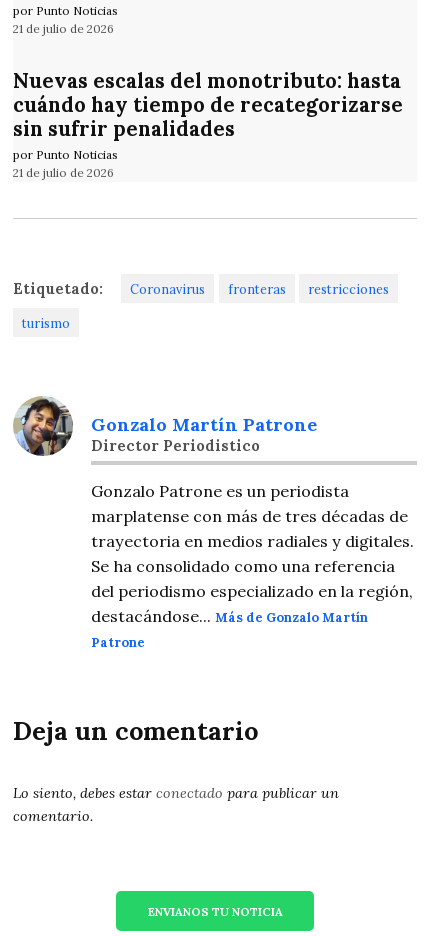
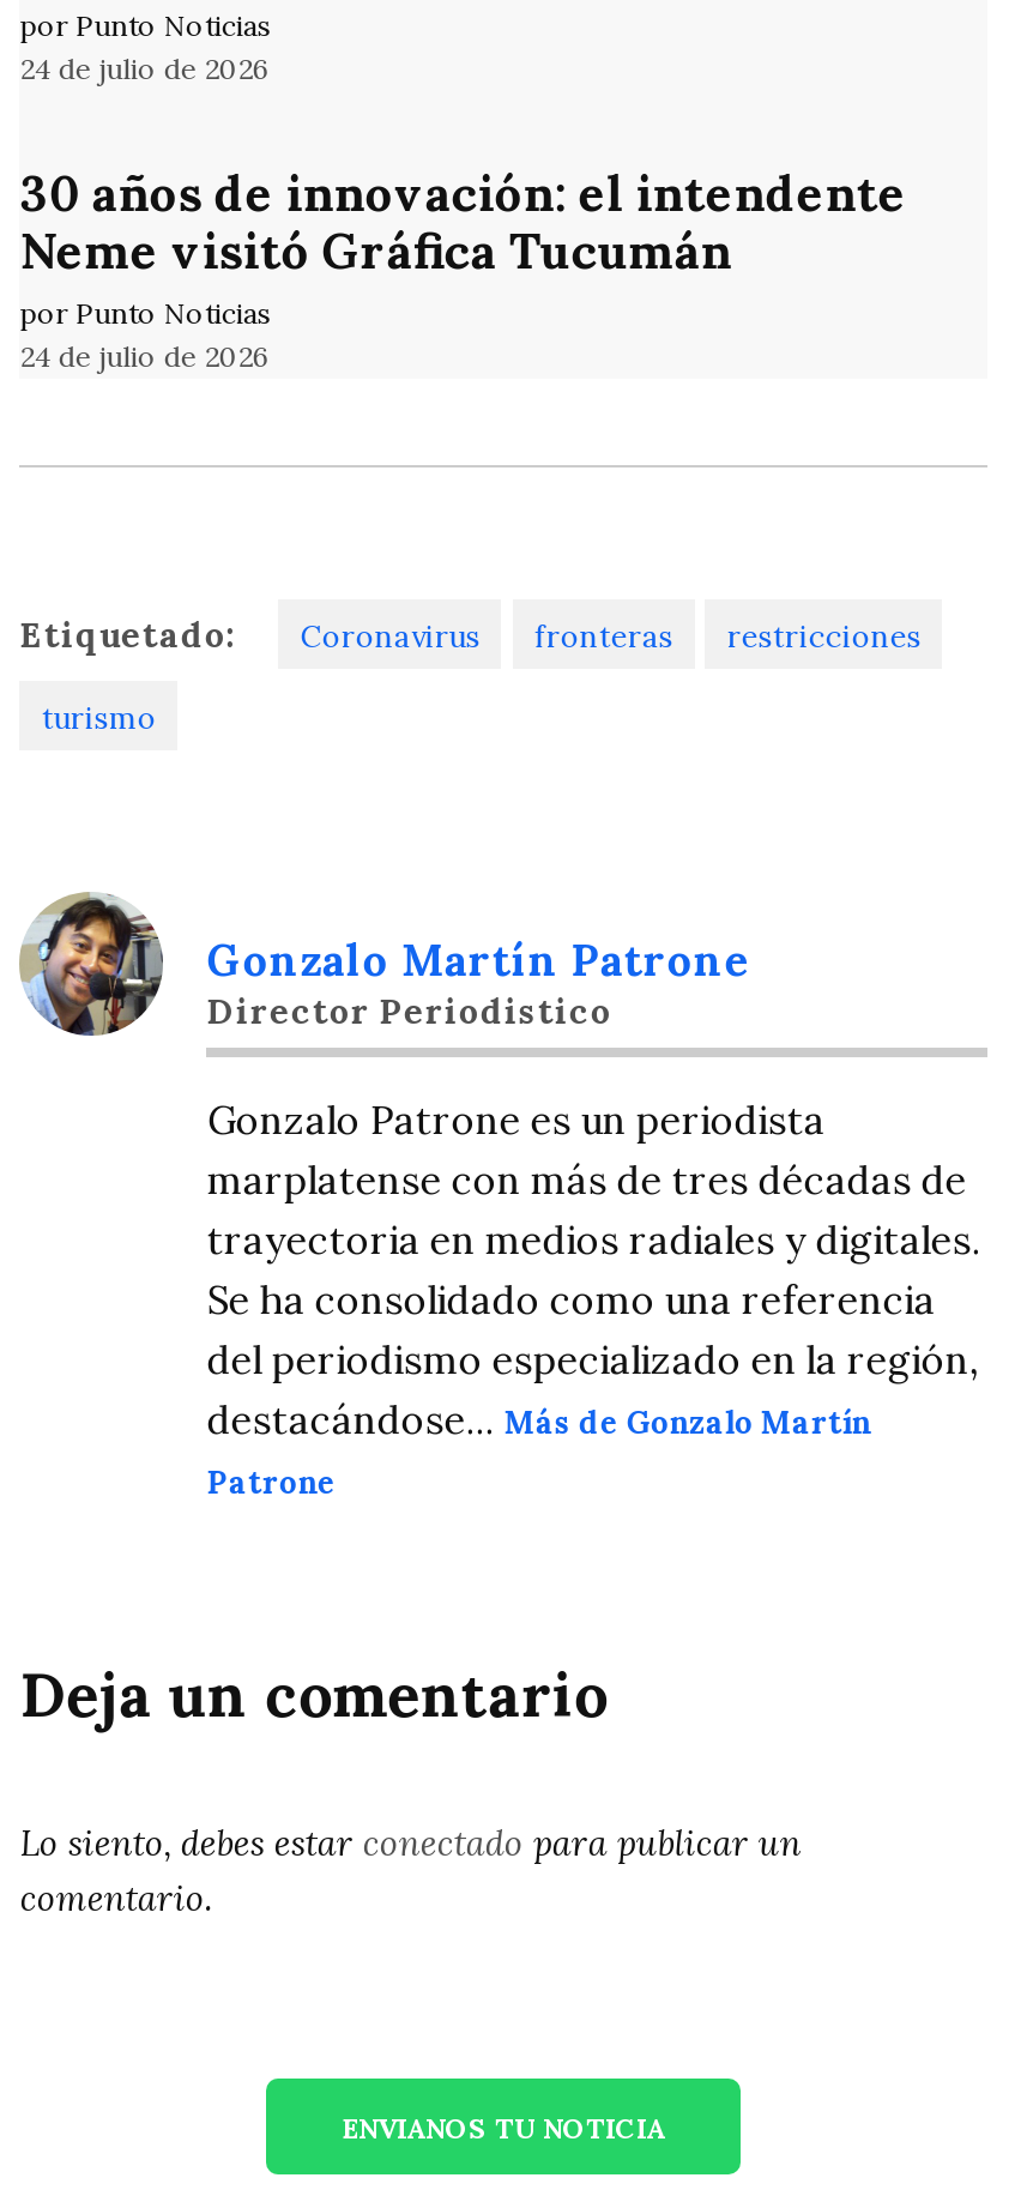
- 21 de julio de 2026
+ 24 de julio de 2026

- Nuevas escalas del monotributo: hasta
- cuándo hay tiempo de recategorizarse
- sin sufrir penalidades
+ 30 años de innovación: el intendente
+ Neme visitó Gráfica Tucumán

- 21 de julio de 2026
+ 24 de julio de 2026
